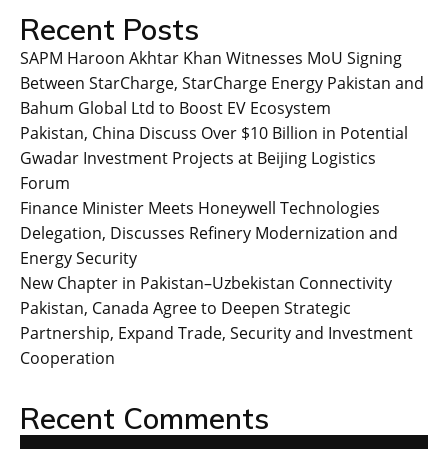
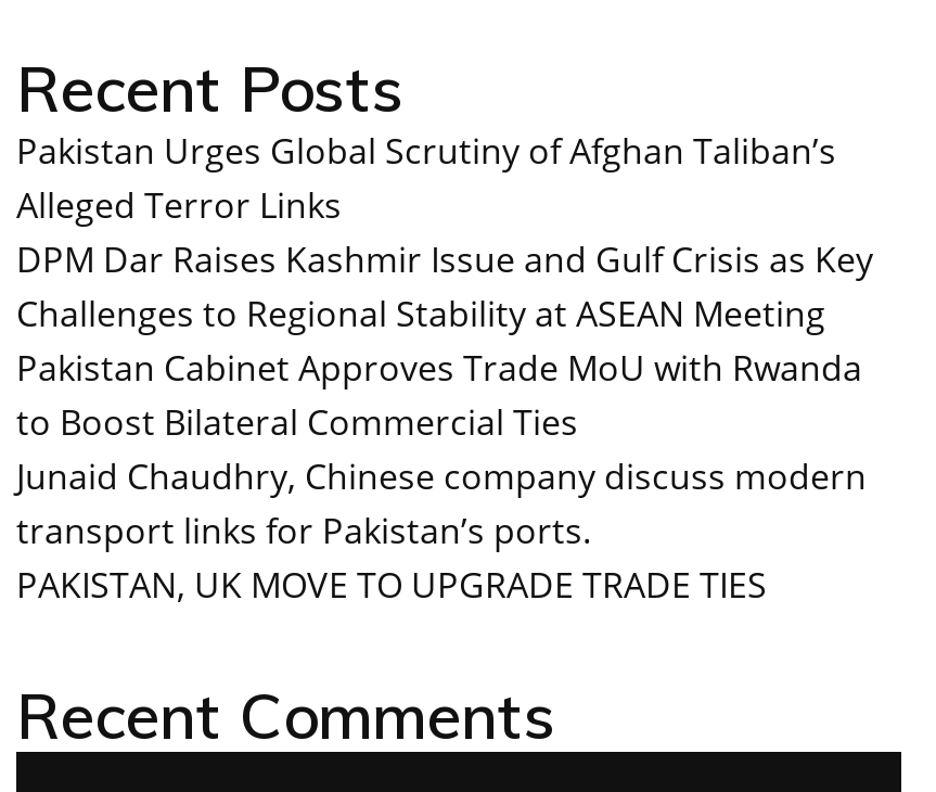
- SAPM Haroon Akhtar Khan Witnesses MoU Signing
- Between StarCharge, StarCharge Energy Pakistan and
- Bahum Global Ltd to Boost EV Ecosystem
- Pakistan, China Discuss Over $10 Billion in Potential
- Gwadar Investment Projects at Beijing Logistics
- Forum
- Finance Minister Meets Honeywell Technologies
- Delegation, Discusses Refinery Modernization and
- Energy Security
- New Chapter in Pakistan–Uzbekistan Connectivity
- Pakistan, Canada Agree to Deepen Strategic
- Partnership, Expand Trade, Security and Investment
- Cooperation
+ Pakistan Urges Global Scrutiny of Afghan Taliban’s
+ Alleged Terror Links
+ DPM Dar Raises Kashmir Issue and Gulf Crisis as Key
+ Challenges to Regional Stability at ASEAN Meeting
+ Pakistan Cabinet Approves Trade MoU with Rwanda
+ to Boost Bilateral Commercial Ties
+ Junaid Chaudhry, Chinese company discuss modern
+ transport links for Pakistan’s ports.
+ PAKISTAN, UK MOVE TO UPGRADE TRADE TIES
